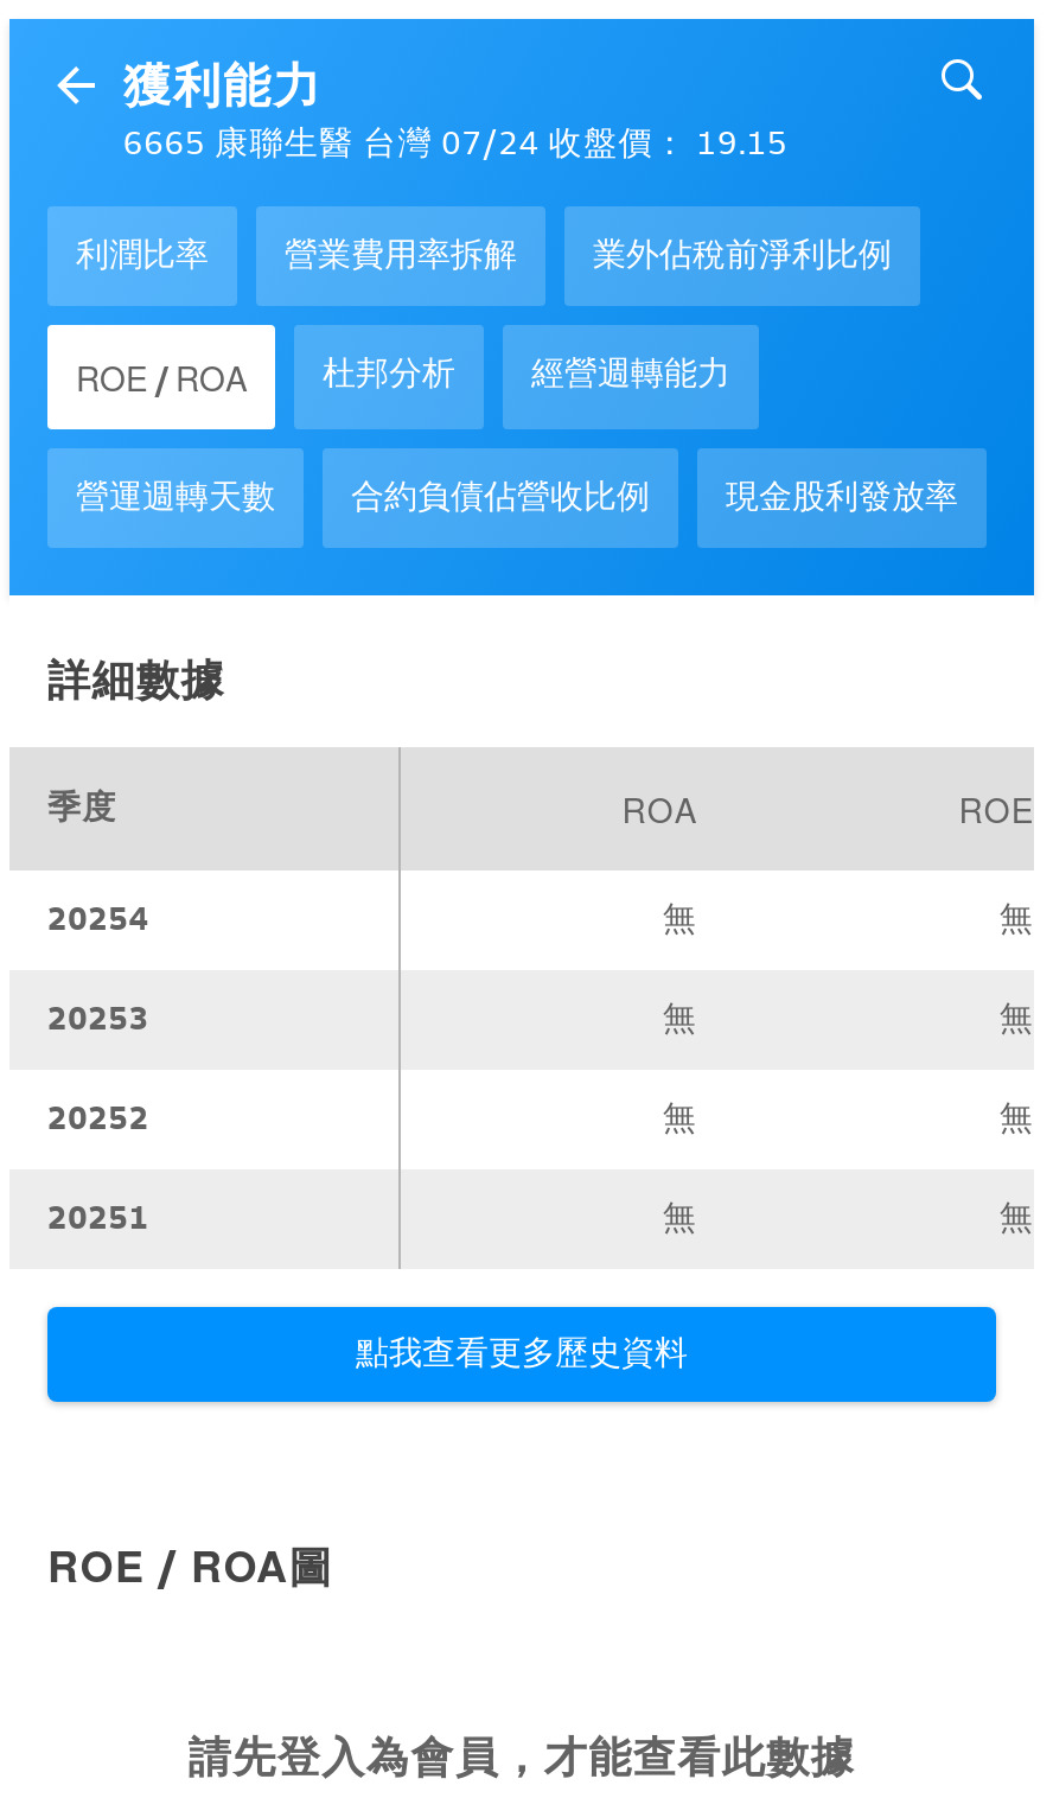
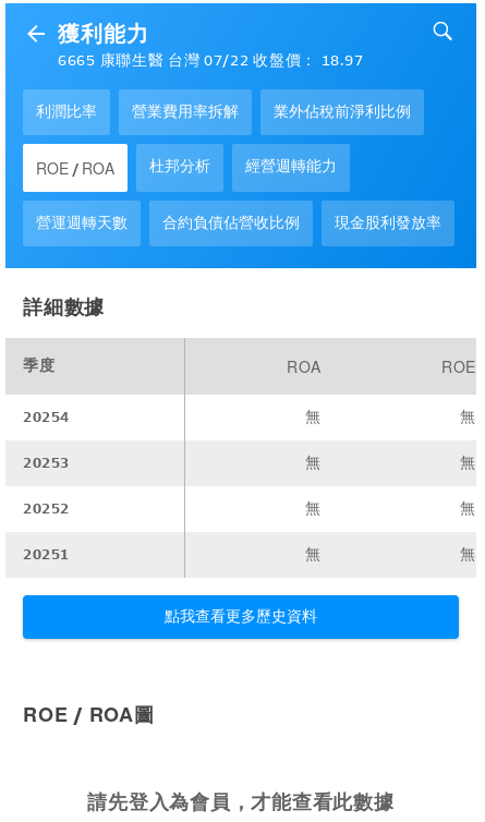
- 6665 康聯生醫 台灣 07/24 收盤價： 19.15
+ 6665 康聯生醫 台灣 07/22 收盤價： 18.97
